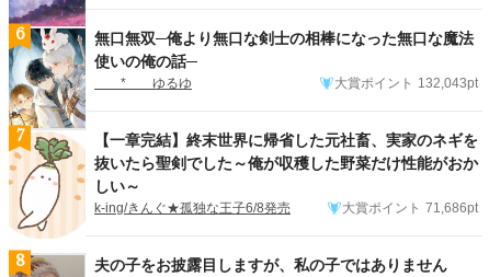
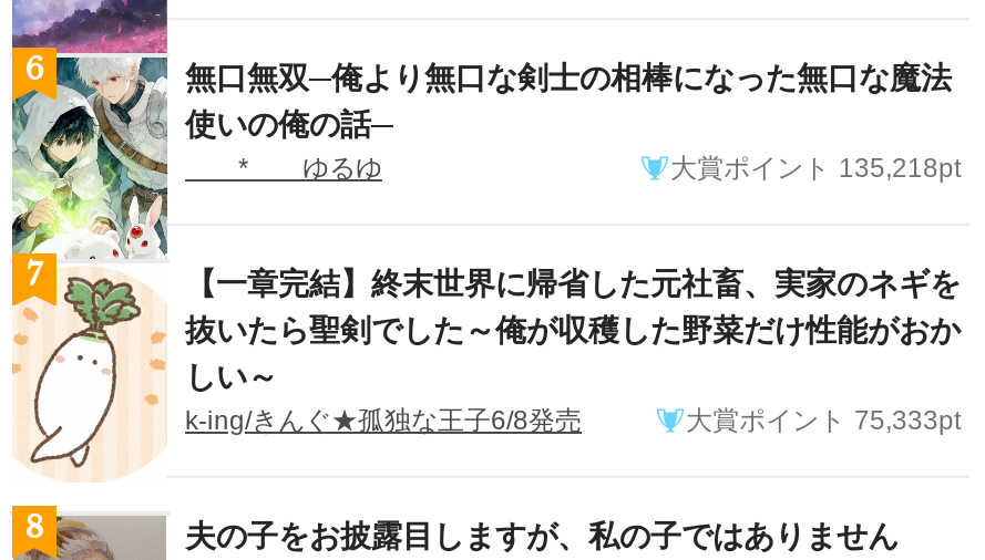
- [image]
+ [image]

- 大賞ポイント 132,043pt
+ 大賞ポイント 135,218pt

- 大賞ポイント 71,686pt
+ 大賞ポイント 75,333pt
